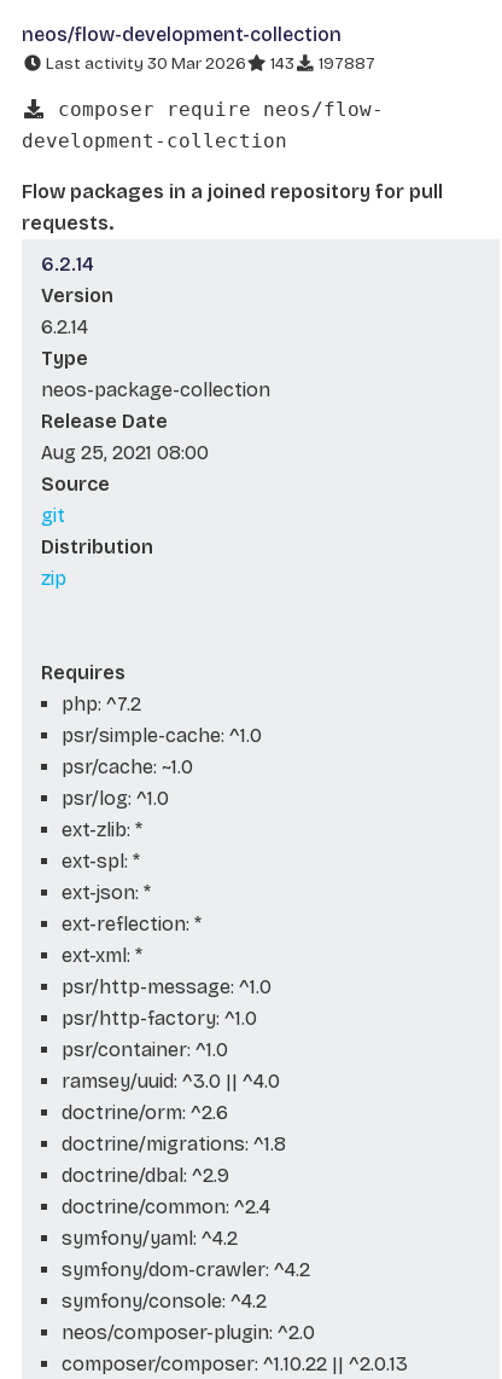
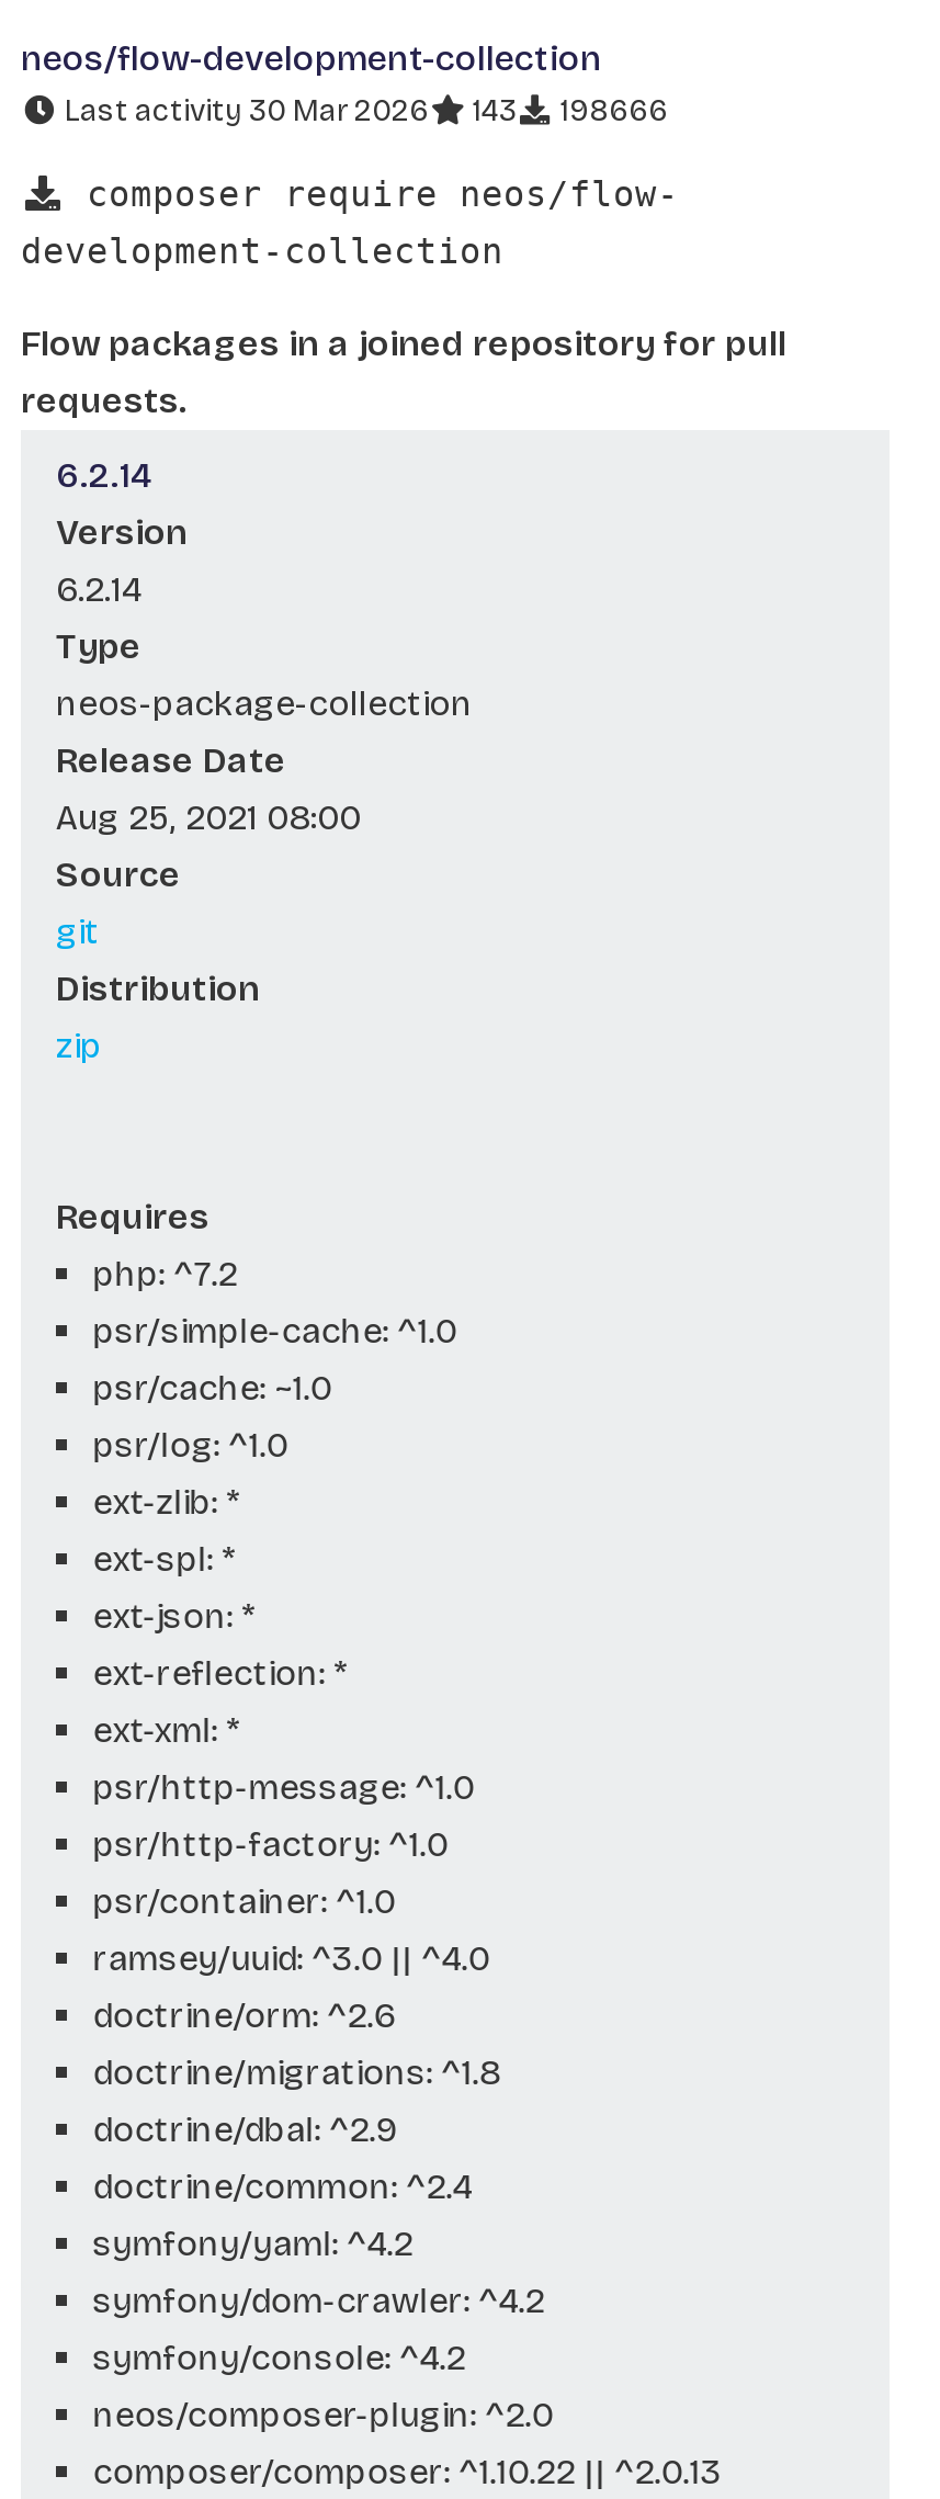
- Last activity 30 Mar 2026 143 197887
+ Last activity 30 Mar 2026 143 198666
